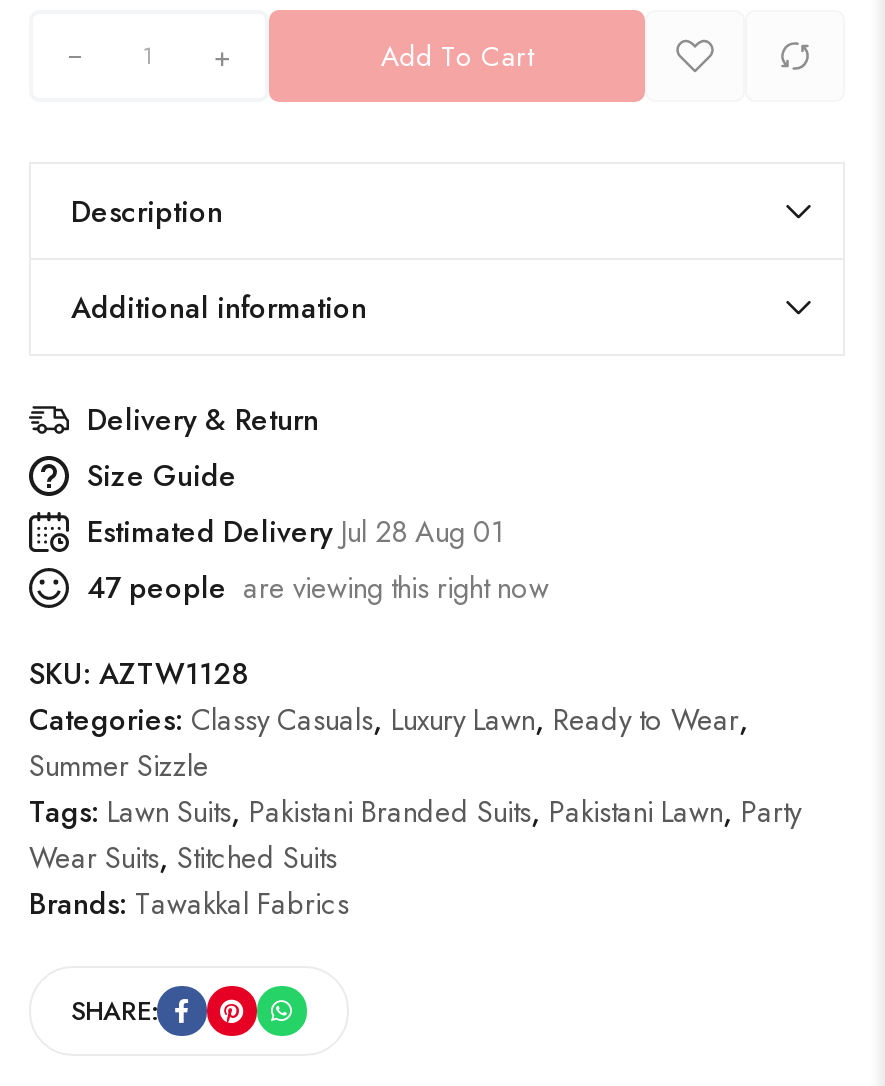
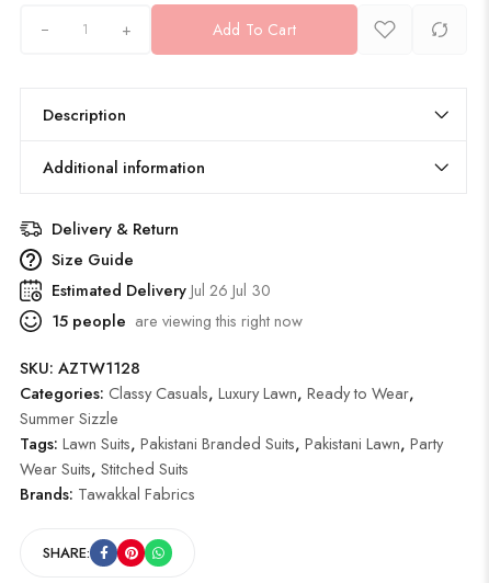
- Estimated Delivery Jul 28 Aug 01
+ Estimated Delivery Jul 26 Jul 30

- 47 people are viewing this right now
+ 15 people are viewing this right now
